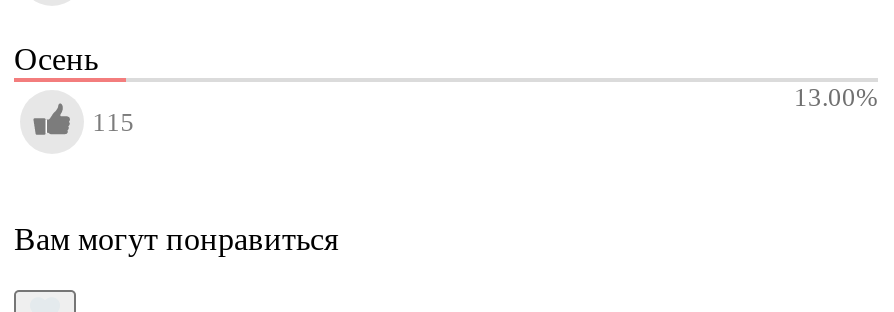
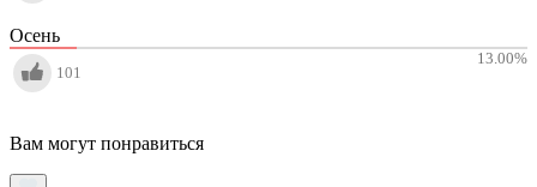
- 115
+ 101
